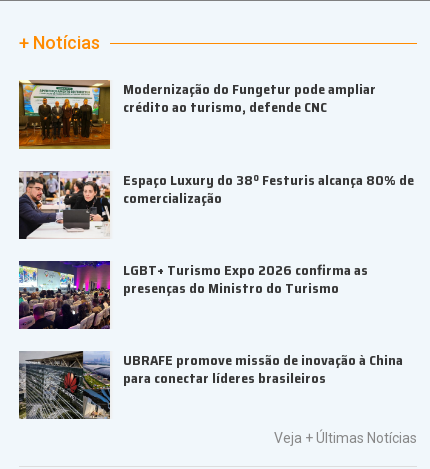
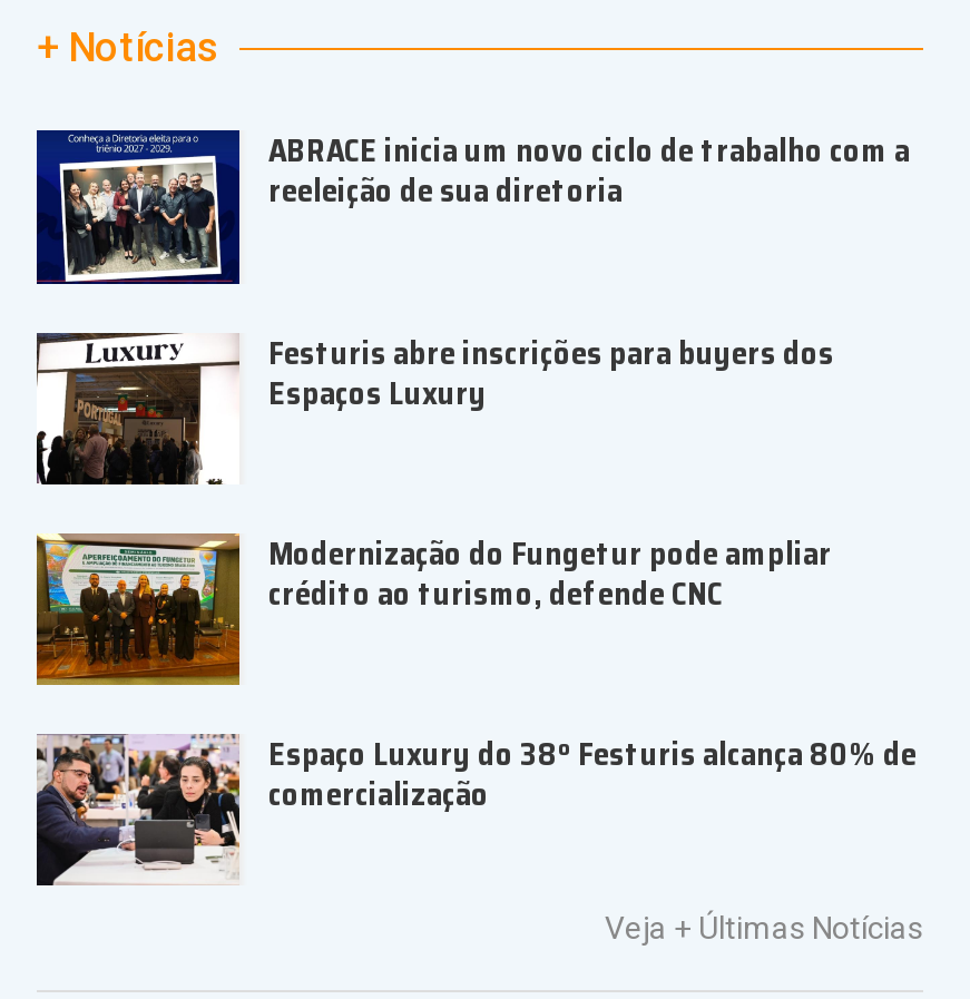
+ [image]
+ ABRACE inicia um novo ciclo de trabalho com a
+ reeleição de sua diretoria
+ Festuris abre inscrições para buyers dos
+ Espaços Luxury

+ [image]

moved down: [image] | Modernização do Fungetur pode ampliar | crédito ao turismo, defende CNC | Espaço Luxury do 38º Festuris alcança 80% de | comercialização

- [image]
- LGBT+ Turismo Expo 2026 confirma as
- presenças do Ministro do Turismo
- UBRAFE promove missão de inovação à China
- para conectar líderes brasileiros

- [image]
